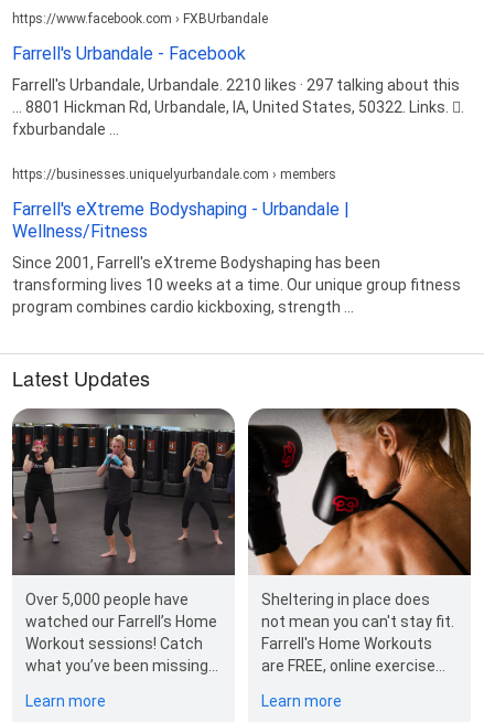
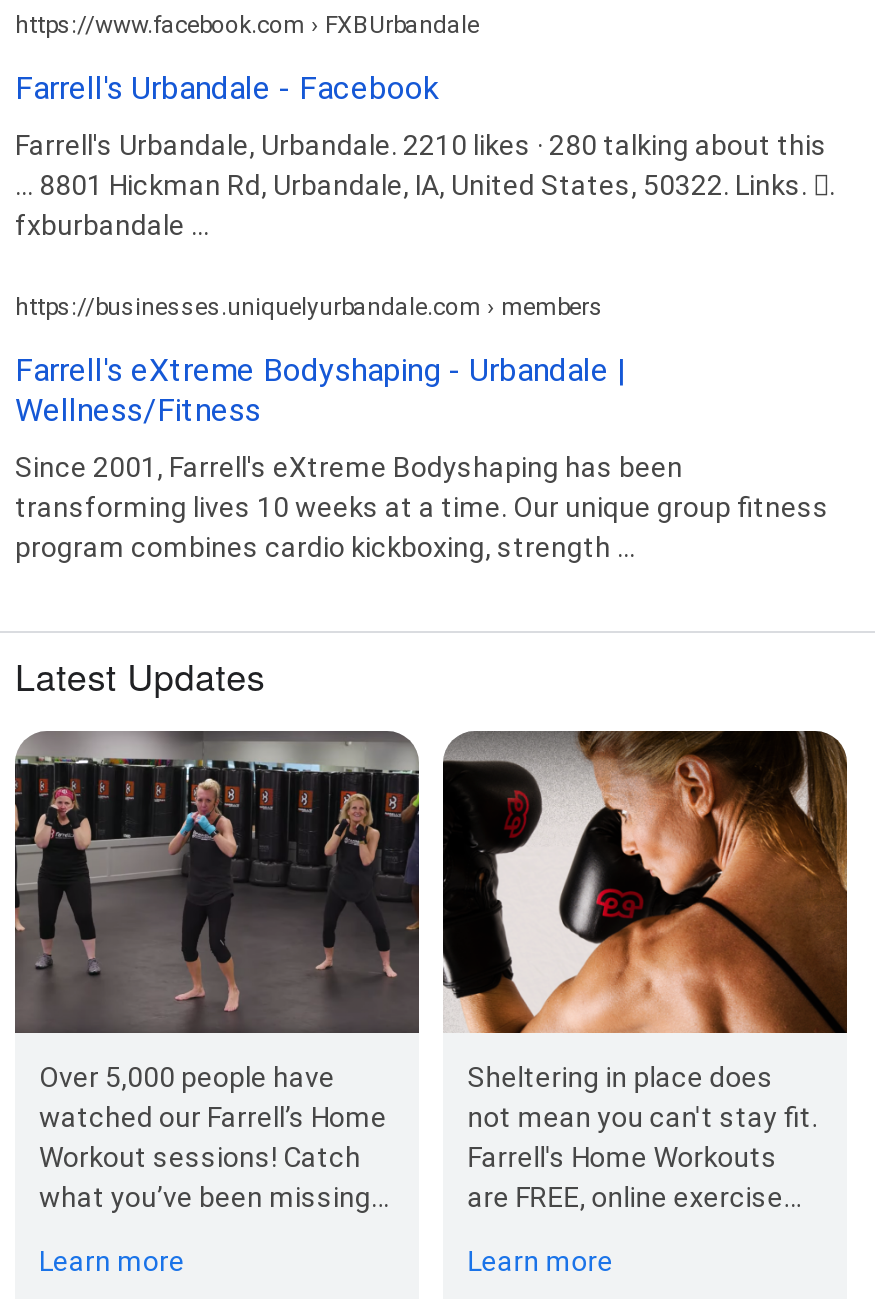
- Farrell's Urbandale, Urbandale. 2210 likes · 297 talking about this
+ Farrell's Urbandale, Urbandale. 2210 likes · 280 talking about this
